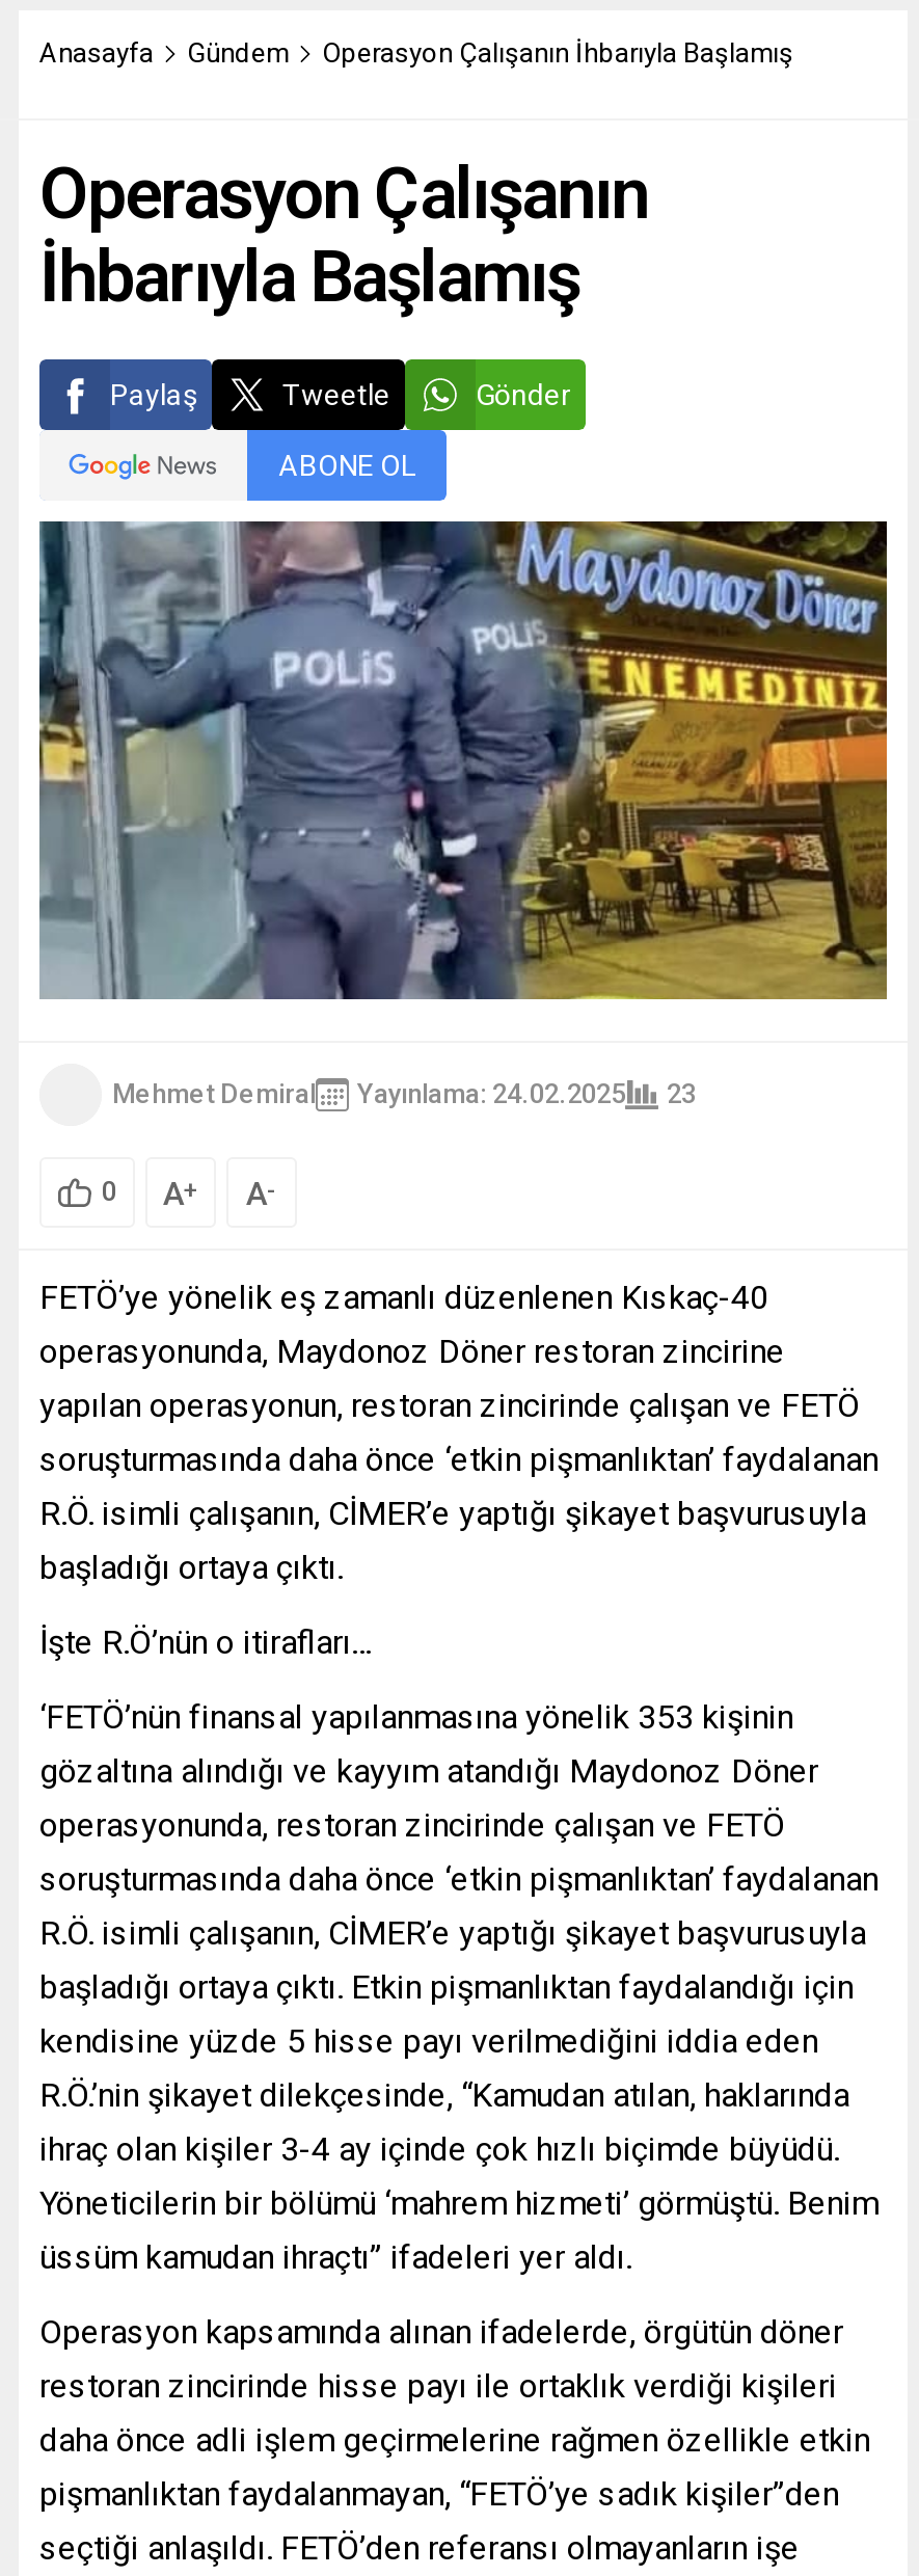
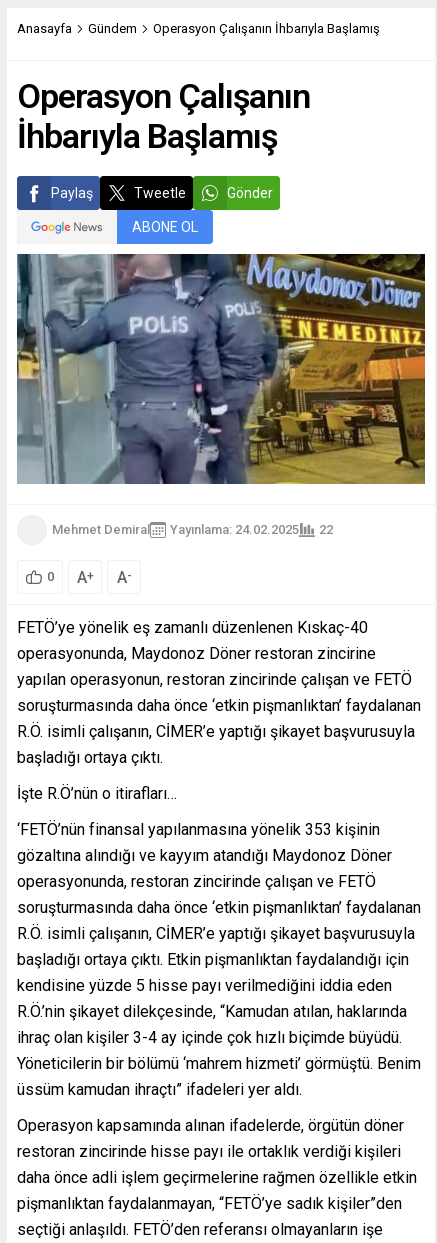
- Mehmet Demiral Yayınlama: 24.02.2025 23
+ Mehmet Demiral Yayınlama: 24.02.2025 22
